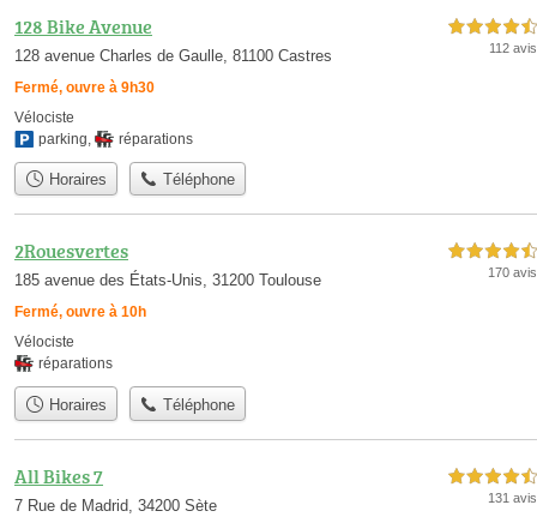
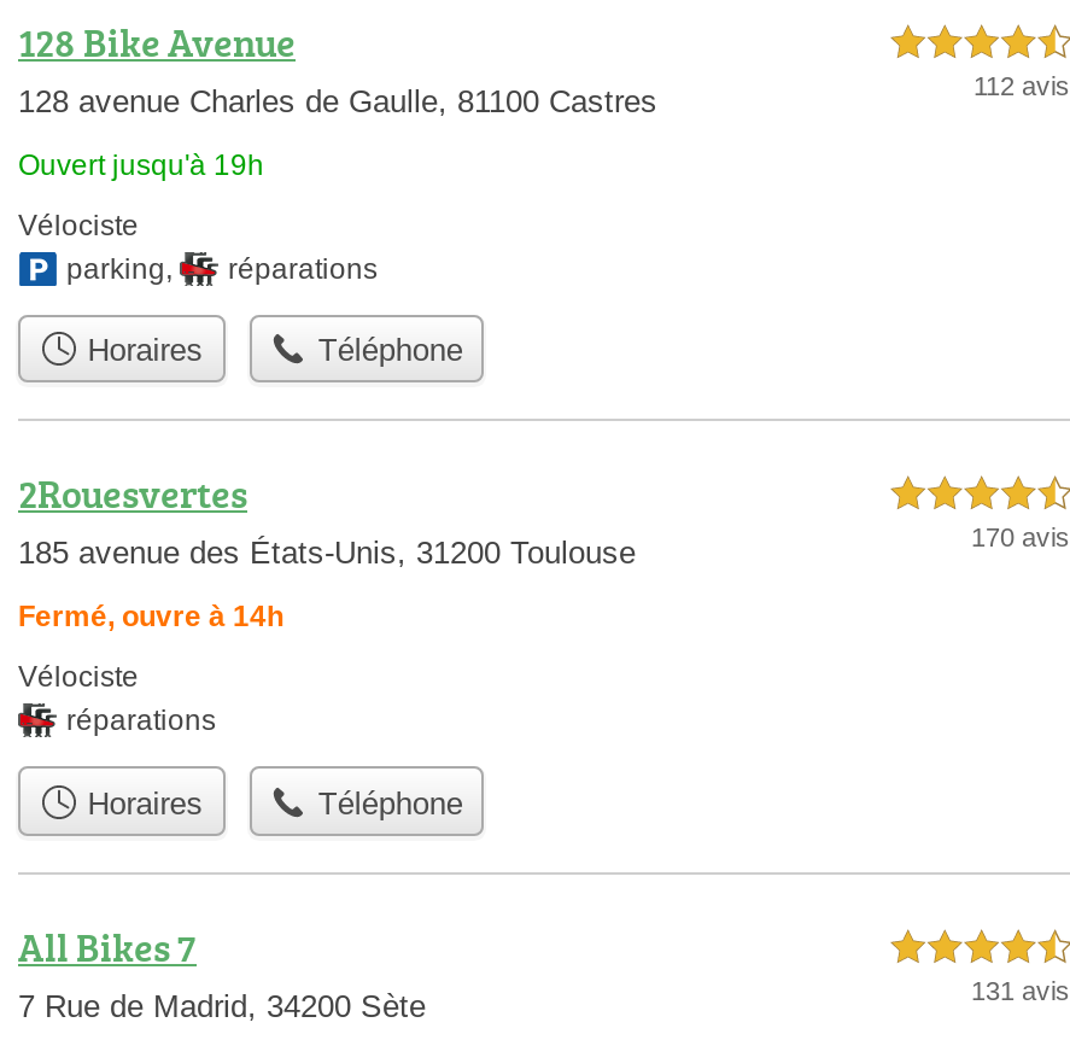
- Fermé, ouvre à 9h30
+ Ouvert jusqu'à 19h

- Fermé, ouvre à 10h
+ Fermé, ouvre à 14h
